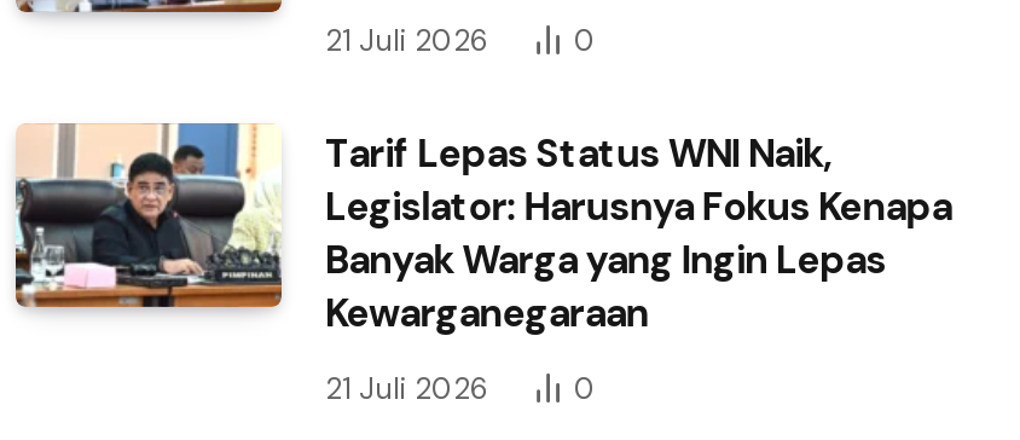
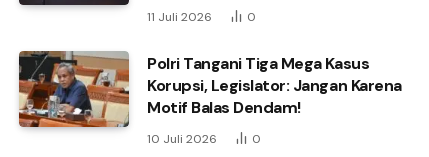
- 21 Juli 2026
+ 11 Juli 2026

- [image]
- Tarif Lepas Status WNI Naik,
- Legislator: Harusnya Fokus Kenapa
- Banyak Warga yang Ingin Lepas
- Kewarganegaraan
+ [image]
+ Polri Tangani Tiga Mega Kasus
+ Korupsi, Legislator: Jangan Karena
+ Motif Balas Dendam!

- 21 Juli 2026
+ 10 Juli 2026
